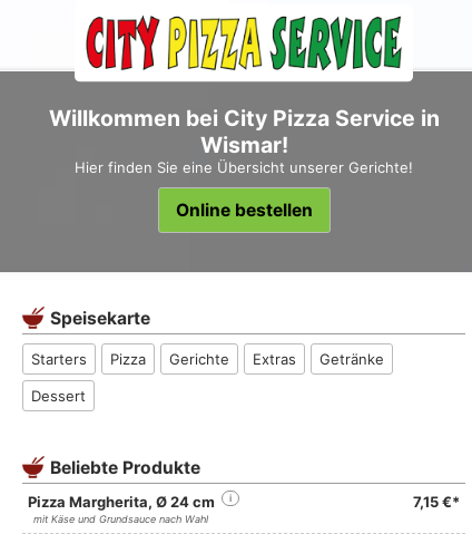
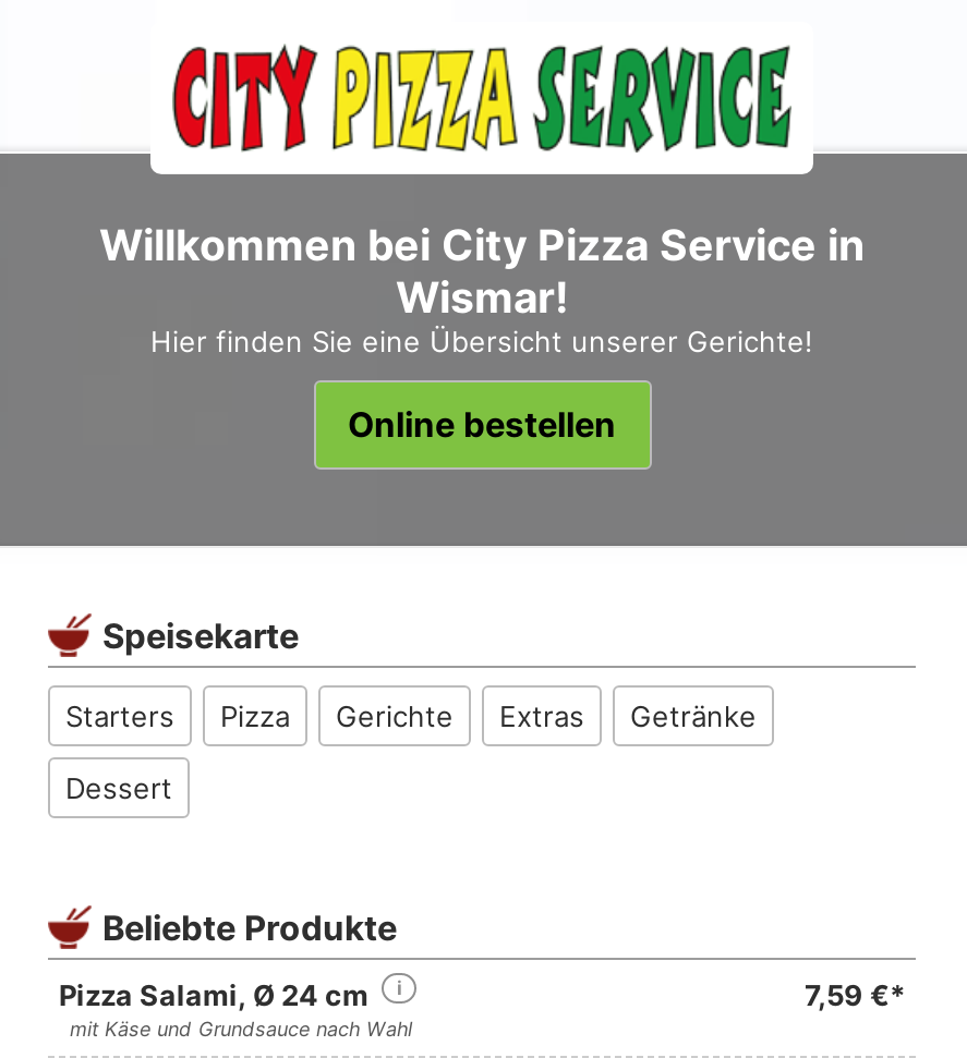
- Pizza Margherita, Ø 24 cm
+ Pizza Salami, Ø 24 cm

- 7,15 €*
+ 7,59 €*
